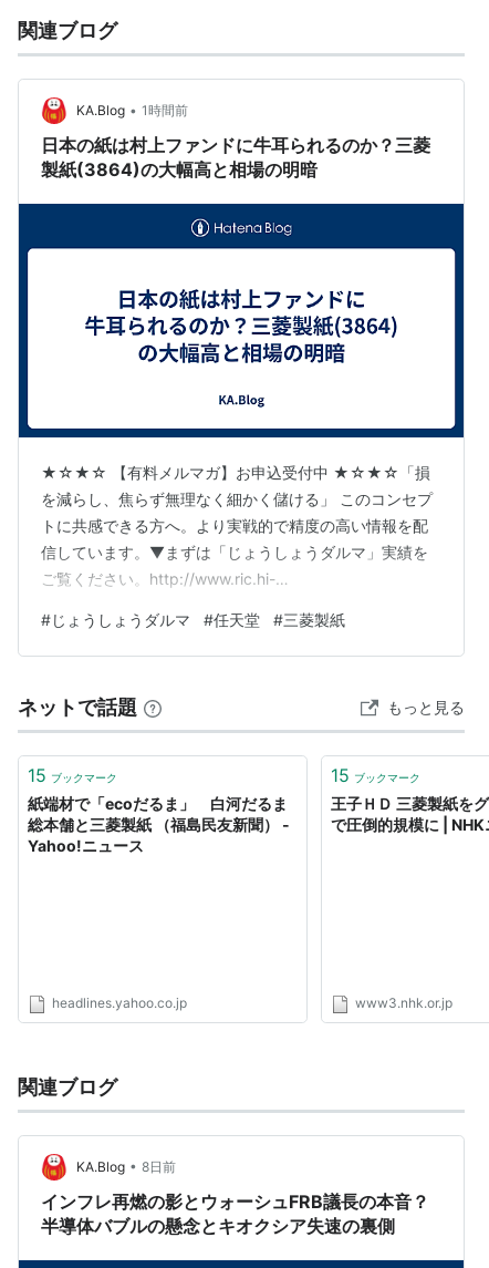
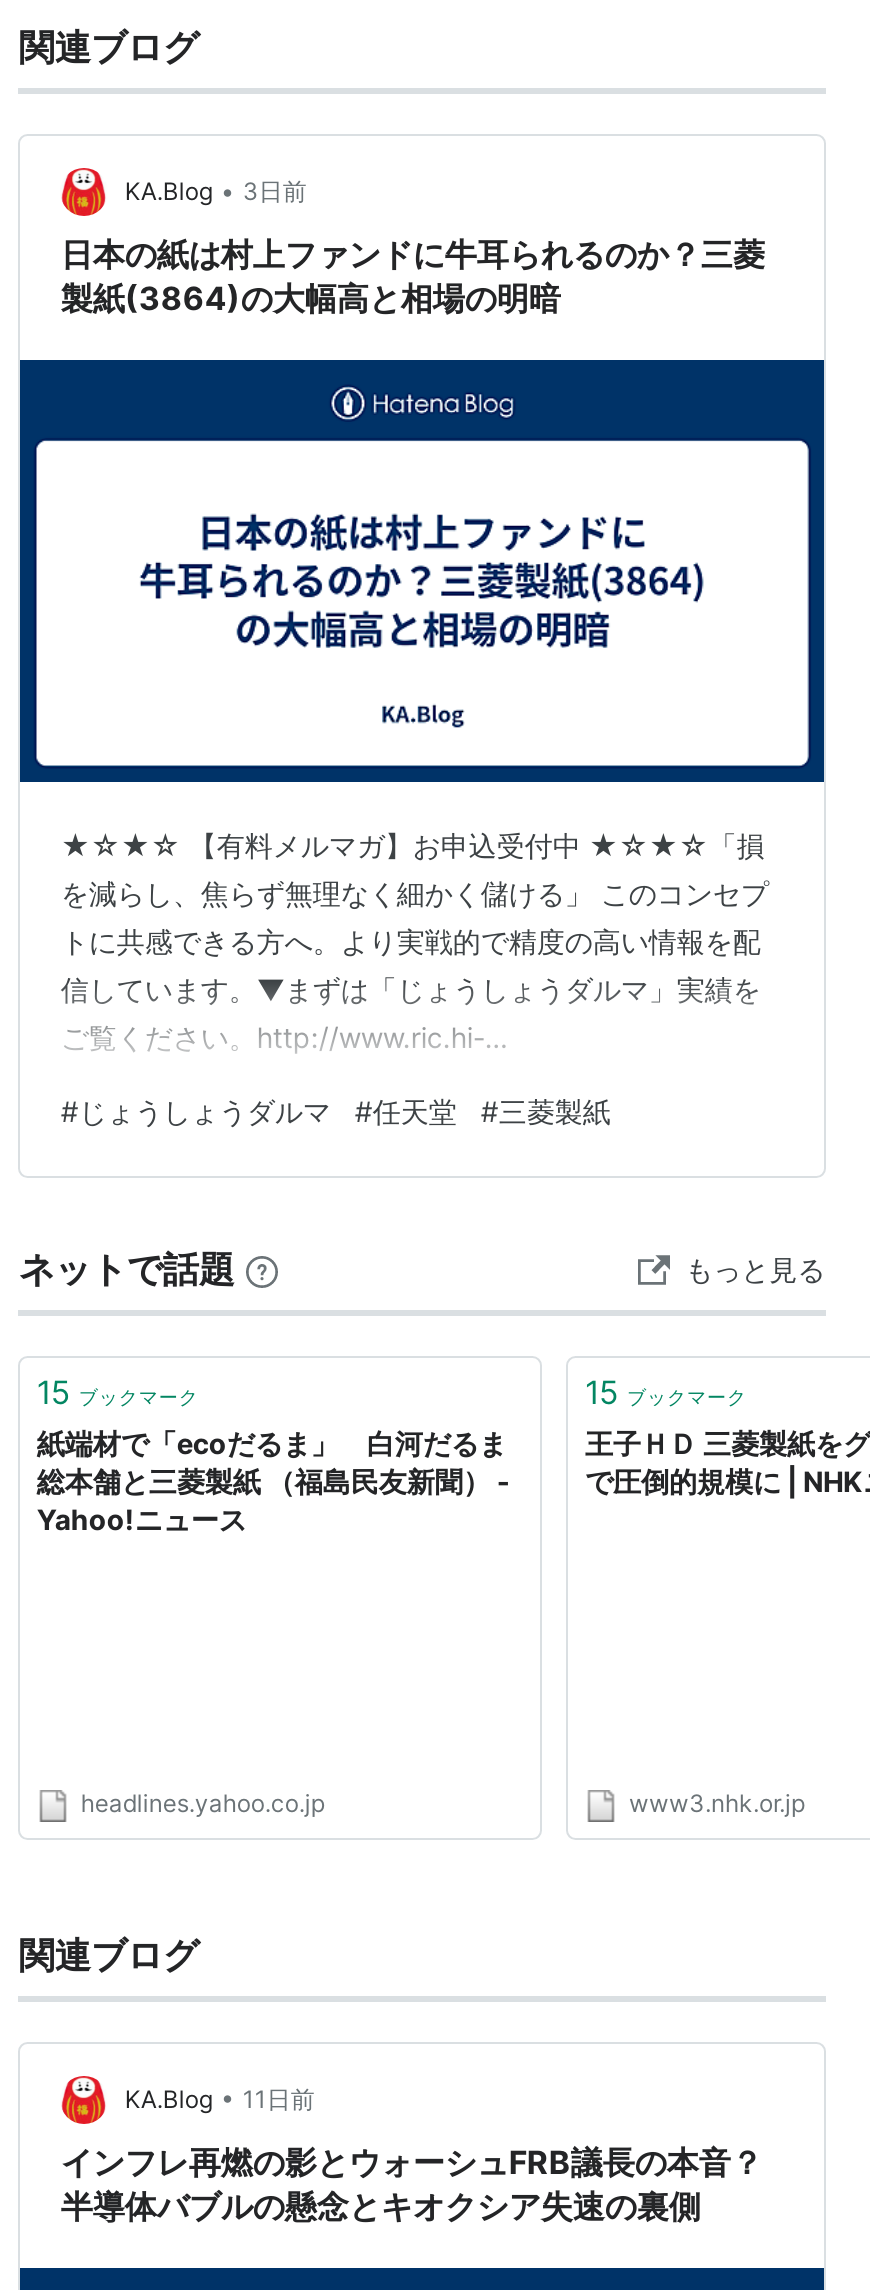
- KA.Blog • 1時間前
+ KA.Blog • 3日前

- KA.Blog • 8日前
+ KA.Blog • 11日前
